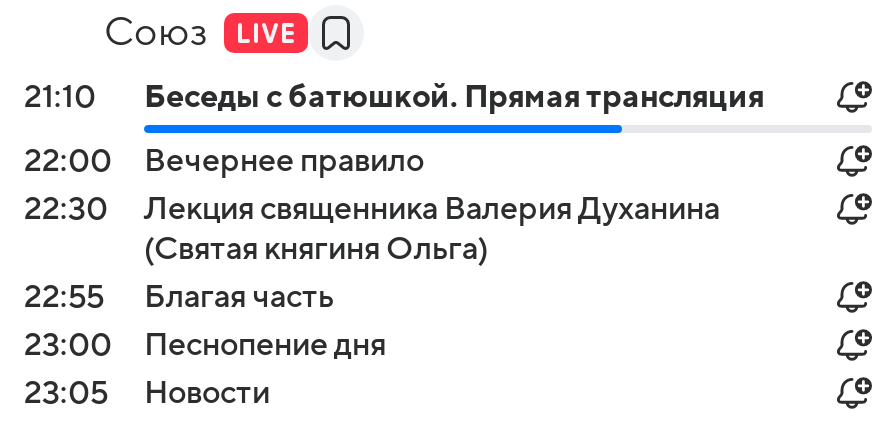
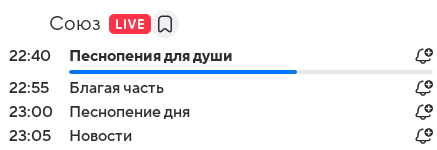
- 21:10
- Беседы с батюшкой. Прямая трансляция
- 22:00
- Вечернее правило
- 22:30
- Лекция священника Валерия Духанина
- (Святая княгиня Ольга)
+ 22:40
+ Песнопения для души
